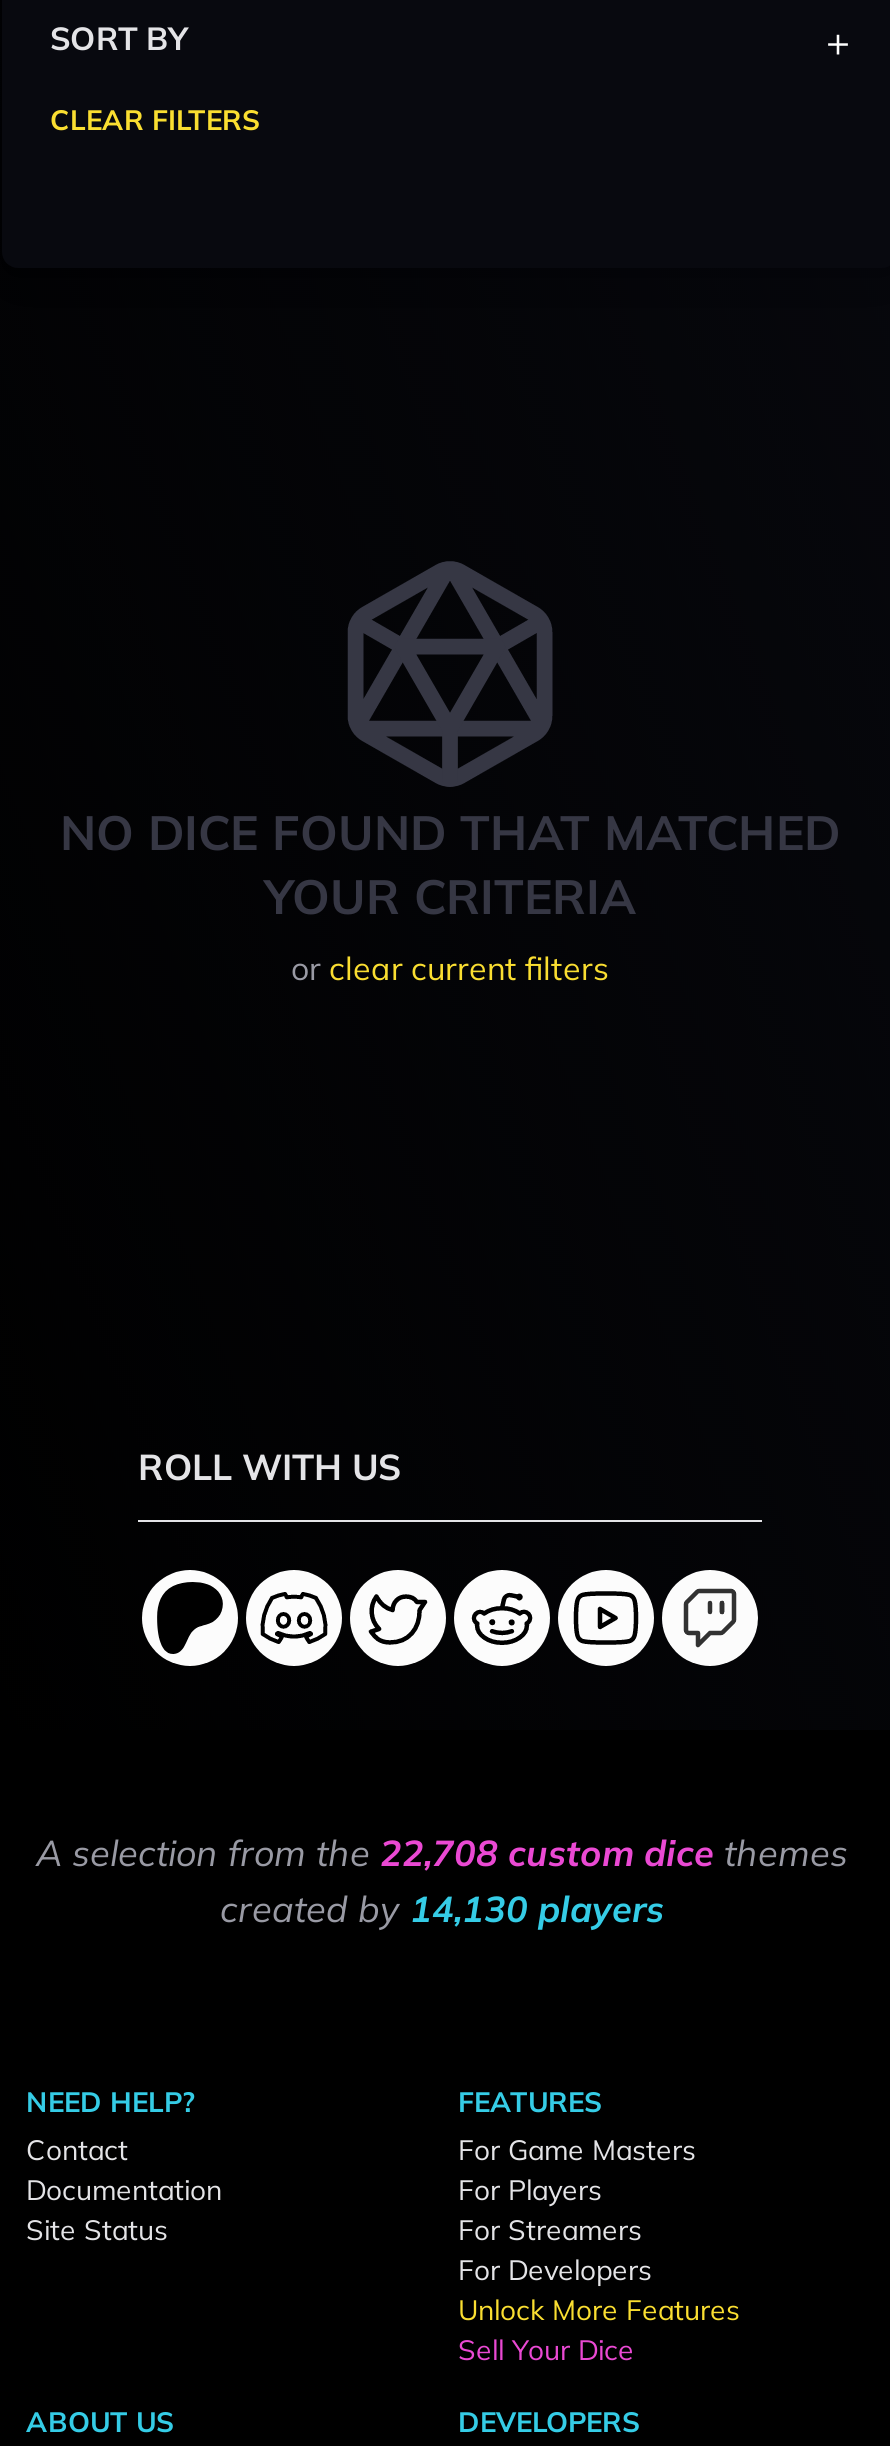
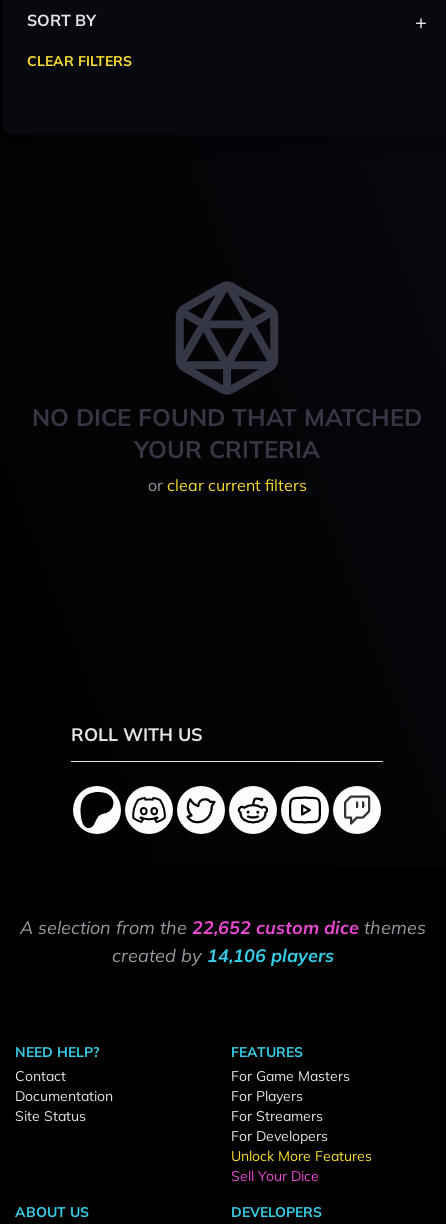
- A selection from the 22,708 custom dice themes
+ A selection from the 22,652 custom dice themes

- created by 14,130 players
+ created by 14,106 players
